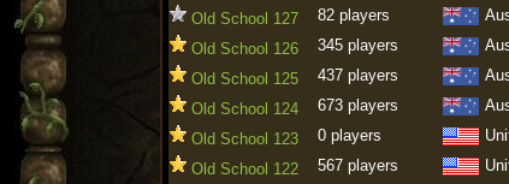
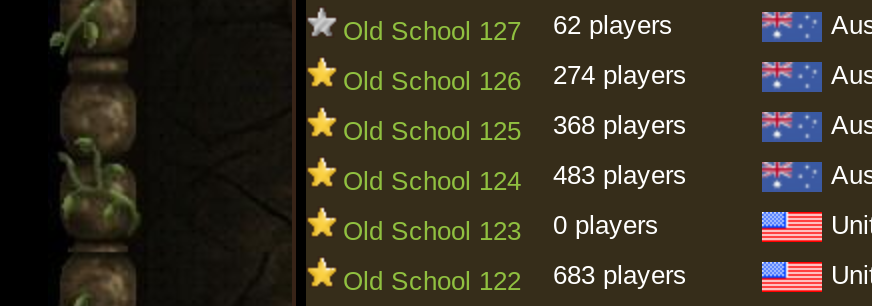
- Old School 127 82 players
+ Old School 127 62 players

- Old School 126 345 players
+ Old School 126 274 players

- Old School 125 437 players
+ Old School 125 368 players

- Old School 124 673 players
+ Old School 124 483 players

- Old School 122 567 players
+ Old School 122 683 players
